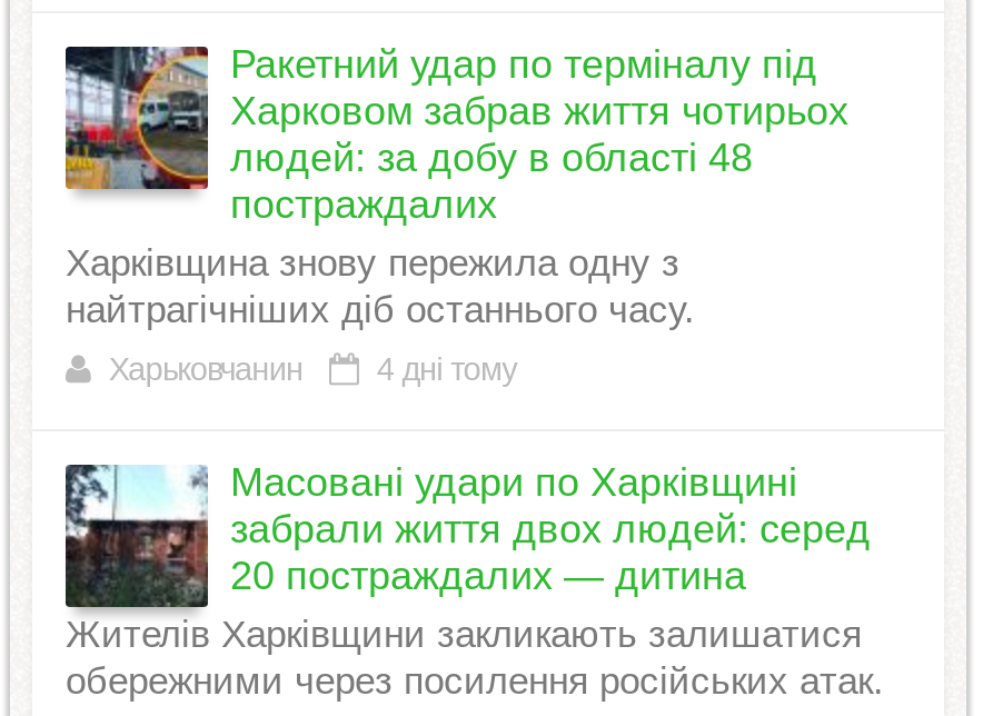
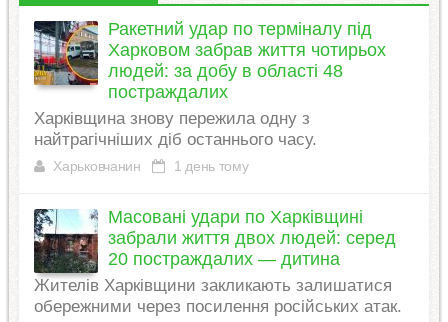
- Харьковчанин 4 дні тому
+ Харьковчанин 1 день тому
